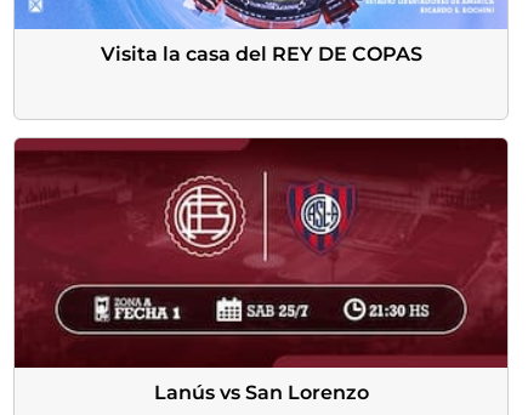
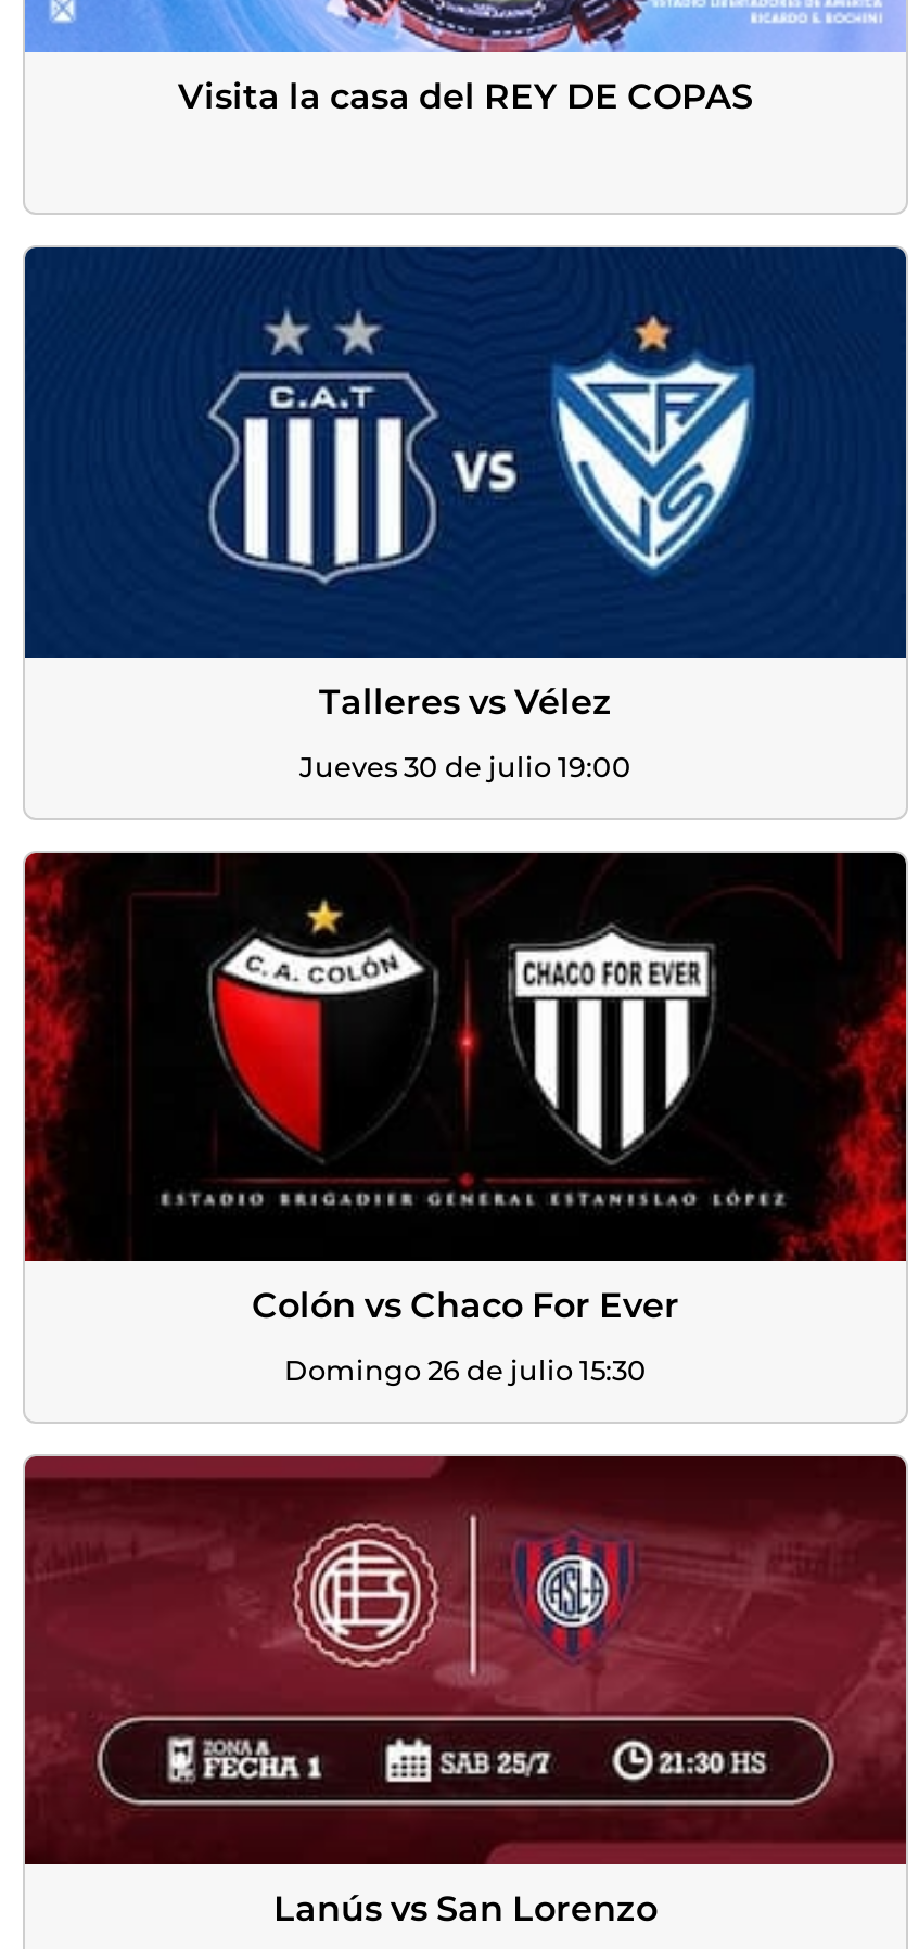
+ [image]
+ Talleres vs Vélez
+ Jueves 30 de julio 19:00

+ [image]
+ Colón vs Chaco For Ever
+ Domingo 26 de julio 15:30
